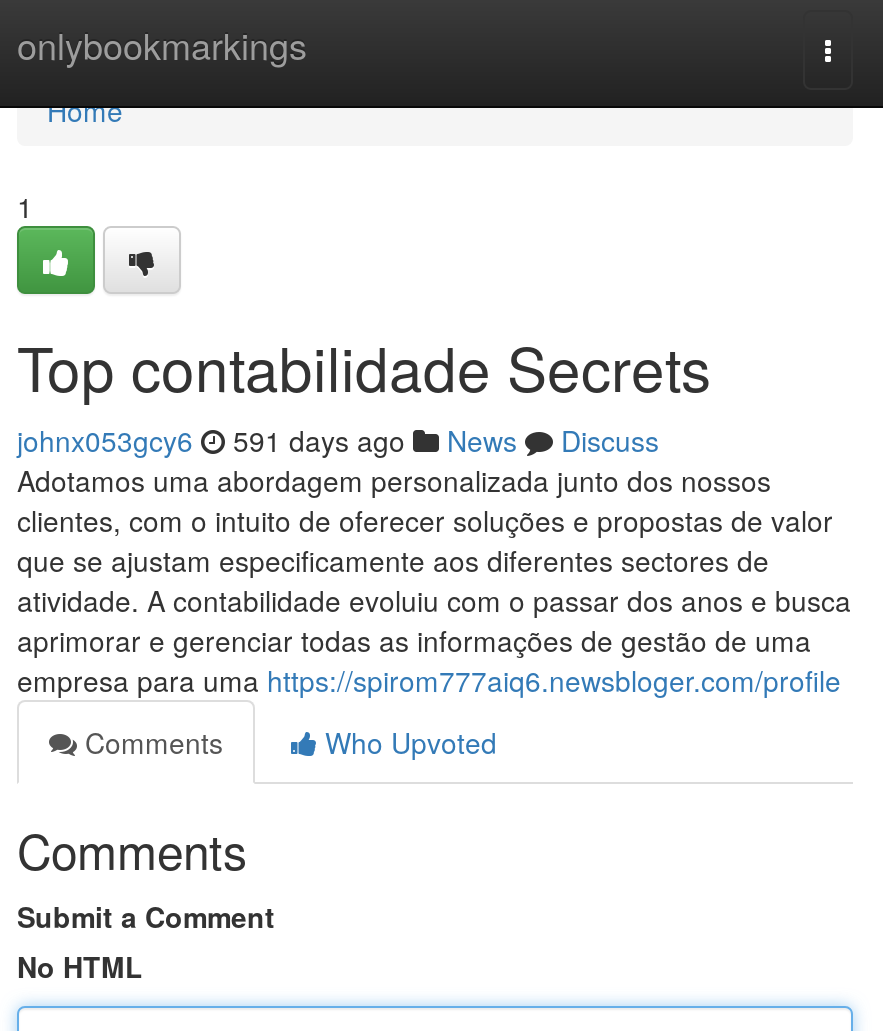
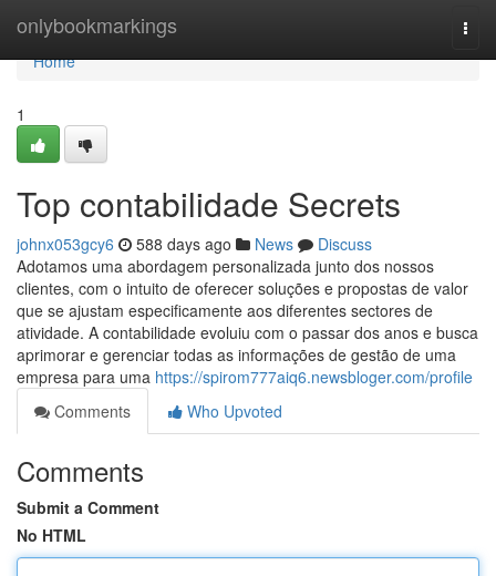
- johnx053gcy6 591 days ago News Discuss
+ johnx053gcy6 588 days ago News Discuss
